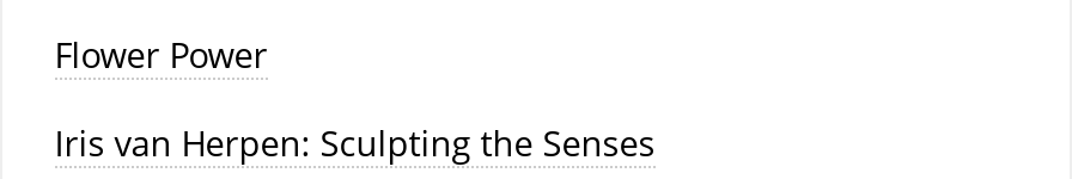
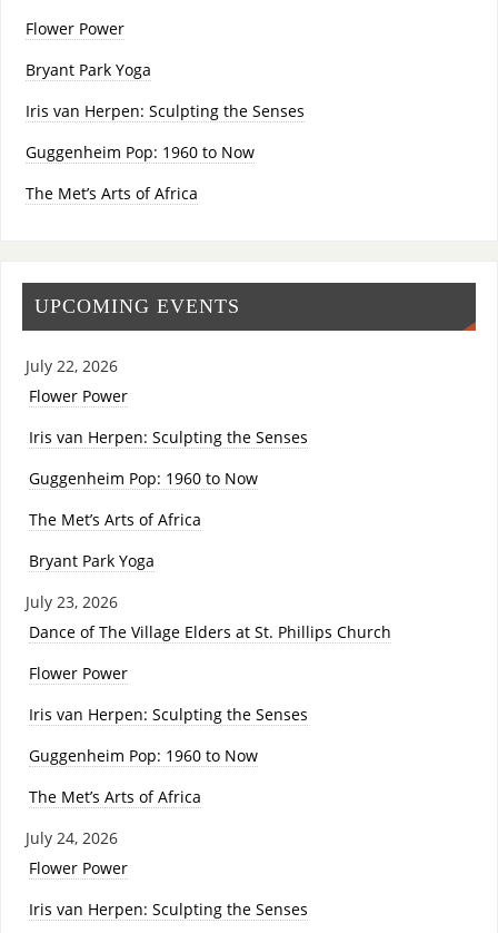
+ Bryant Park Yoga
+ Iris van Herpen: Sculpting the Senses
+ Guggenheim Pop: 1960 to Now
+ The Met’s Arts of Africa

+ UPCOMING EVENTS
+ July 22, 2026
+ Flower Power
+ Iris van Herpen: Sculpting the Senses
+ Guggenheim Pop: 1960 to Now
+ The Met’s Arts of Africa
+ Bryant Park Yoga
+ July 23, 2026
+ Dance of The Village Elders at St. Phillips Church
+ Flower Power
+ Iris van Herpen: Sculpting the Senses
+ Guggenheim Pop: 1960 to Now
+ The Met’s Arts of Africa
+ July 24, 2026
+ Flower Power
